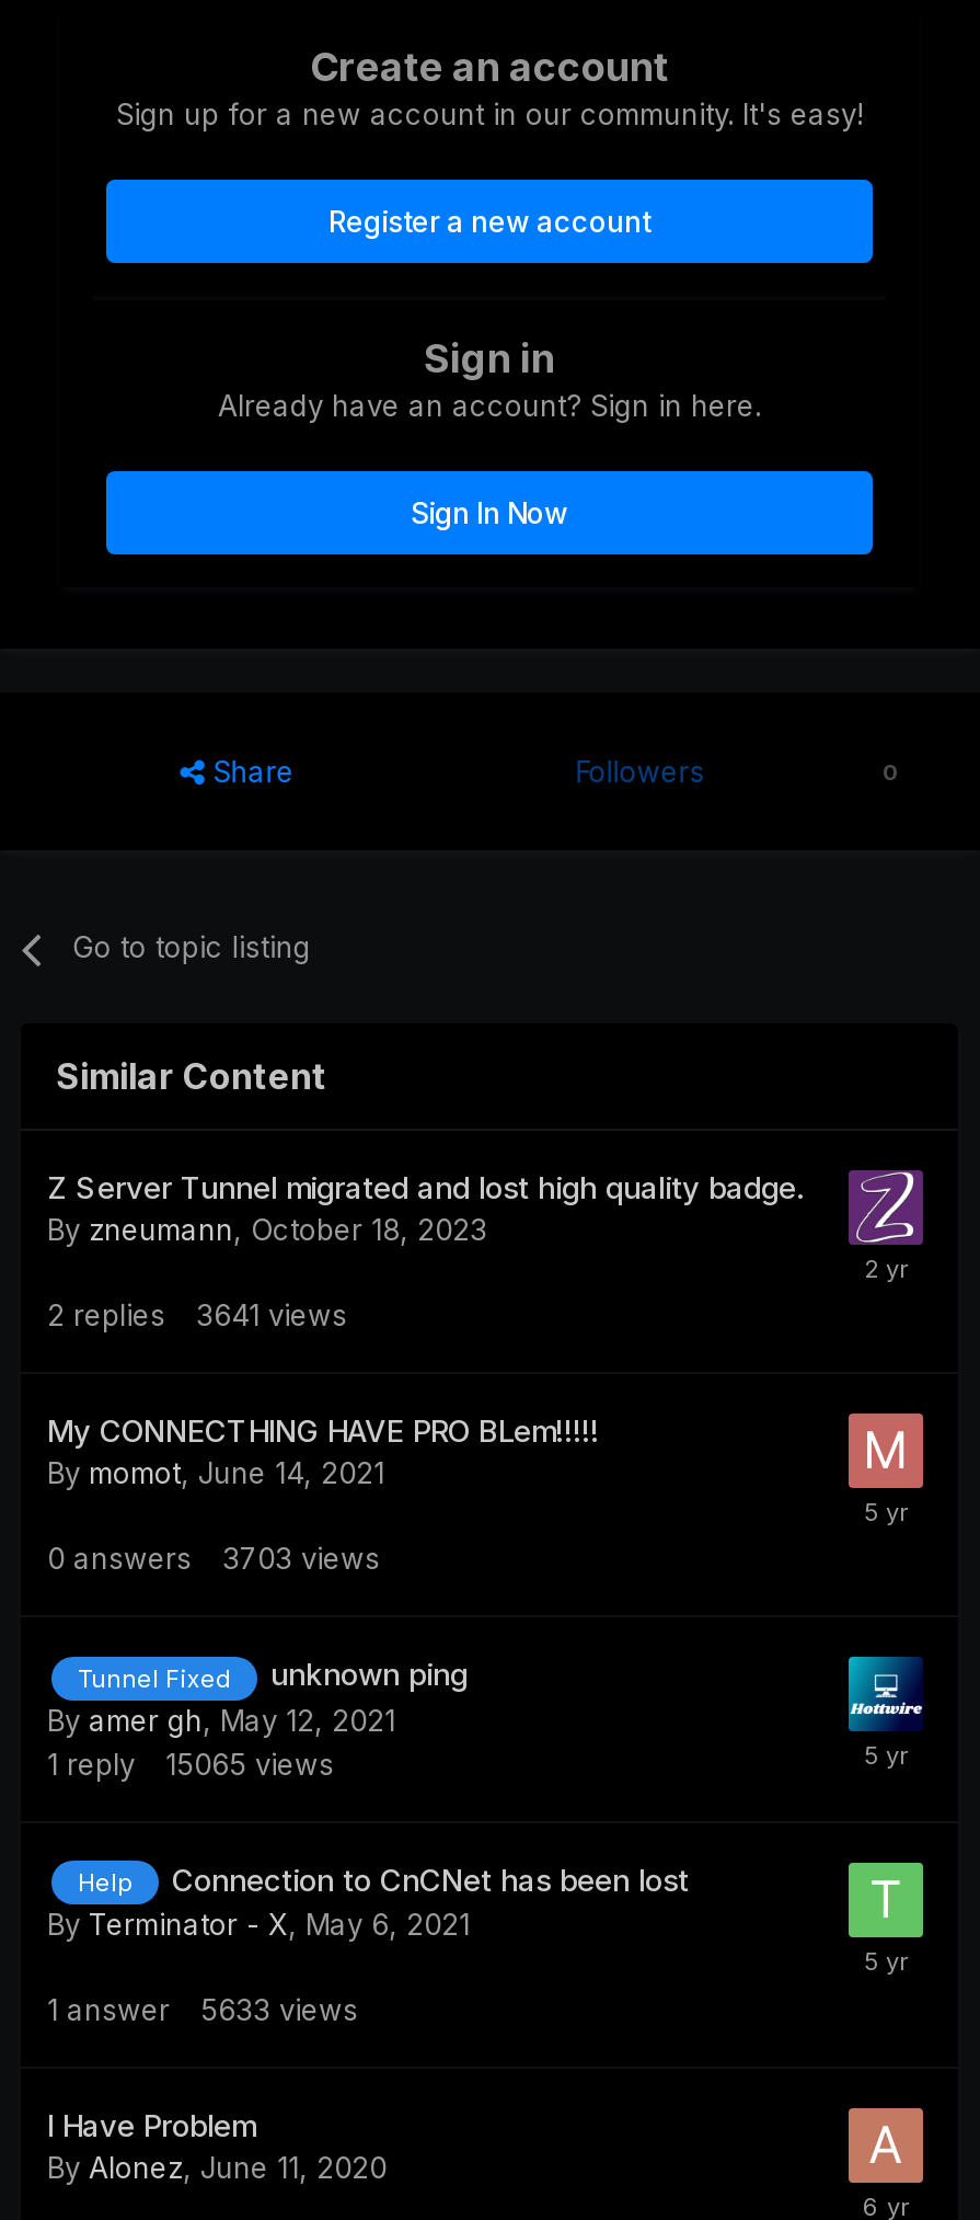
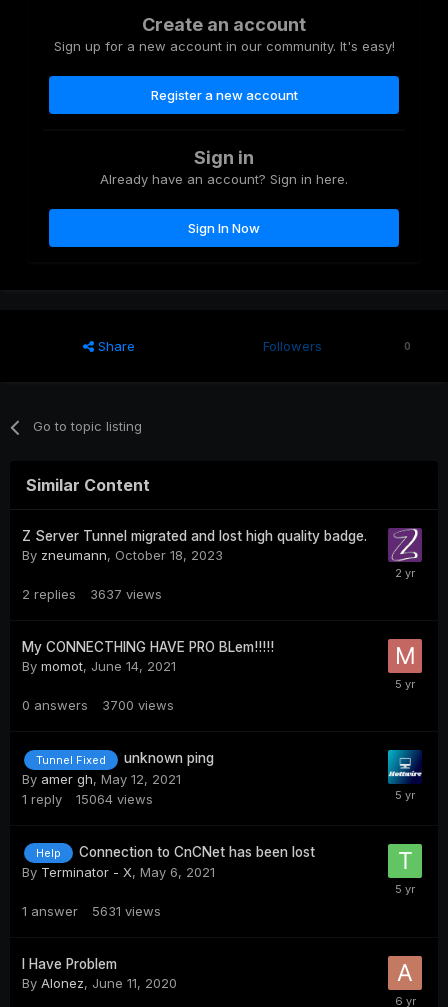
- 2 replies 3641 views
+ 2 replies 3637 views

- 0 answers 3703 views
+ 0 answers 3700 views

- 1 reply 15065 views
+ 1 reply 15064 views

- 1 answer 5633 views
+ 1 answer 5631 views
